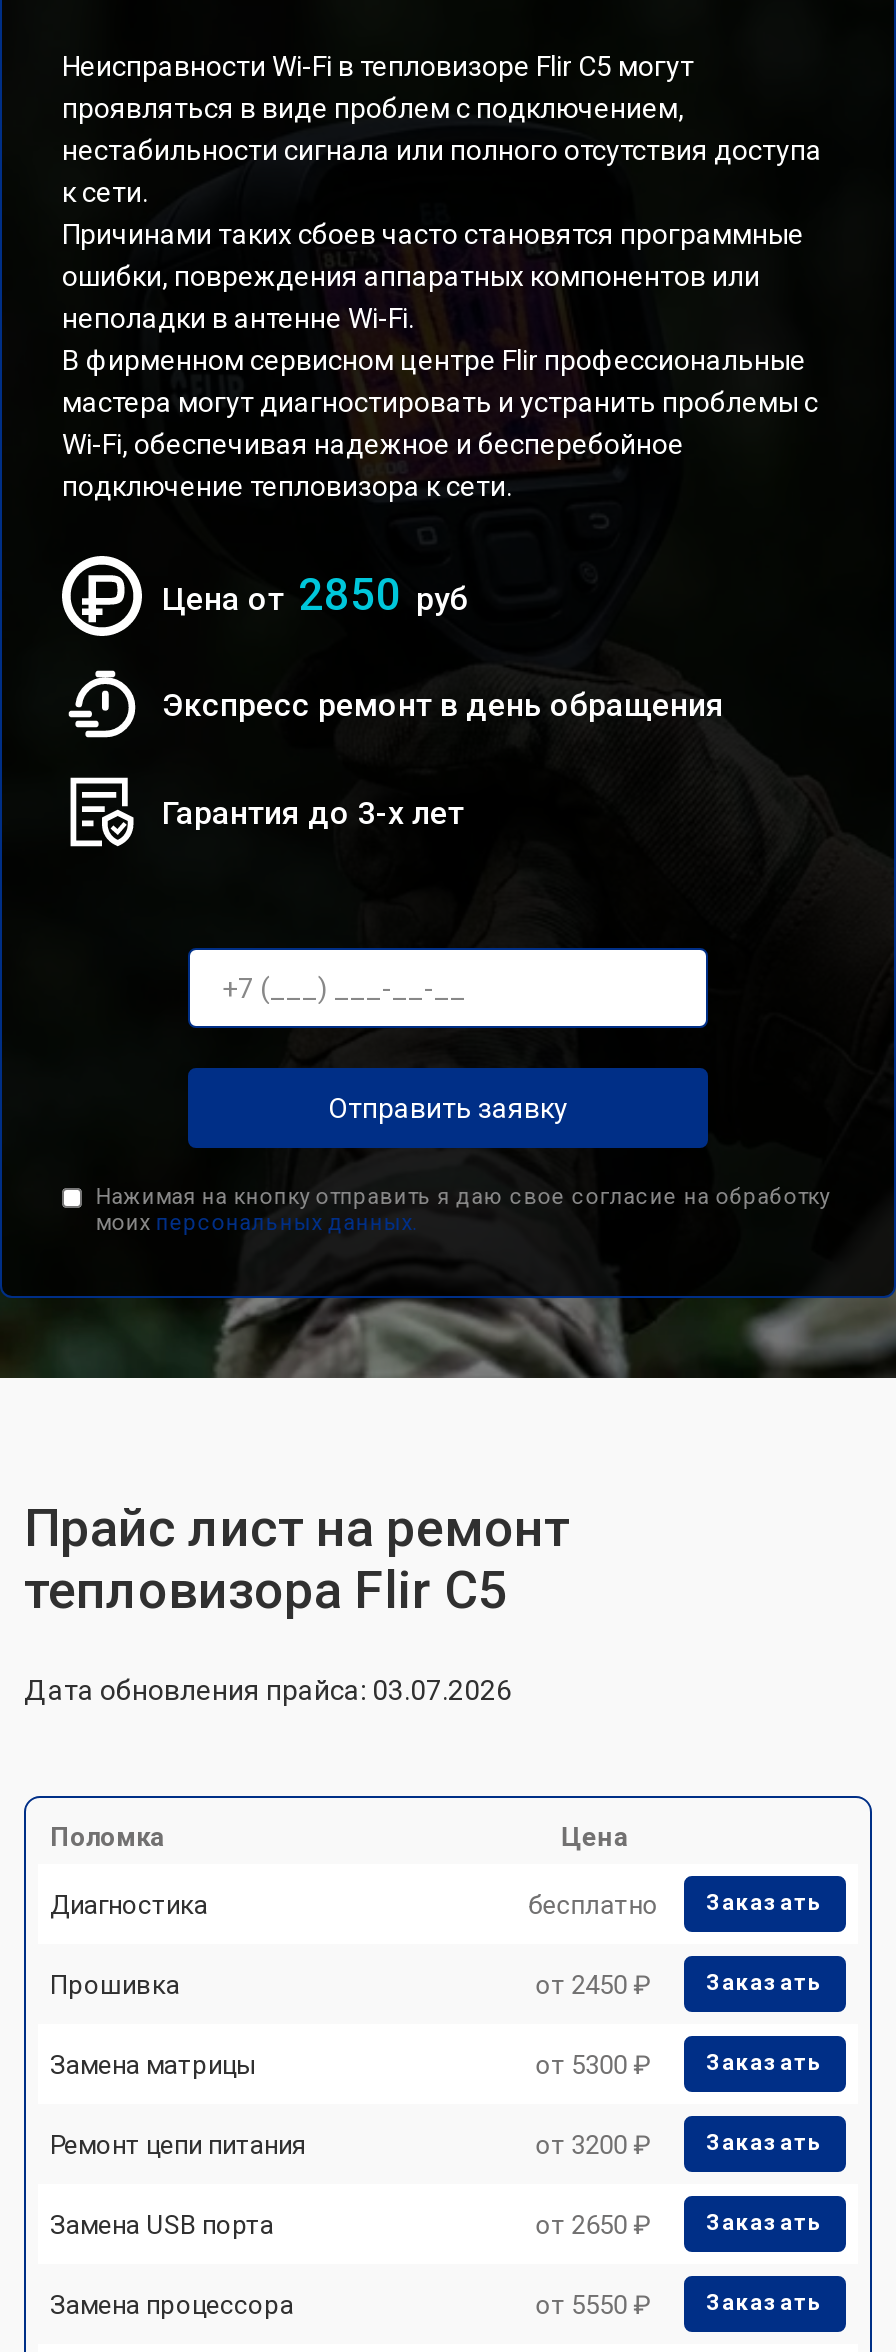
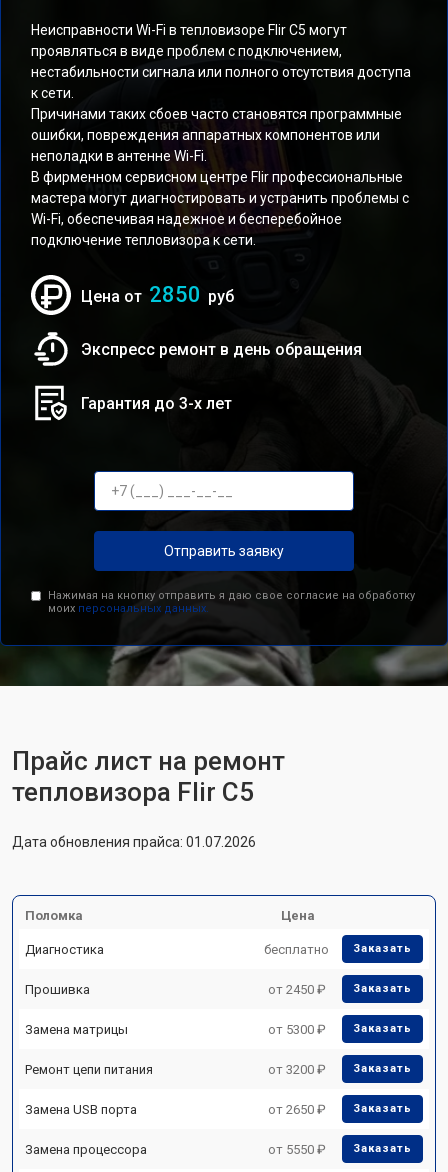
- Дата обновления прайса: 03.07.2026
+ Дата обновления прайса: 01.07.2026
